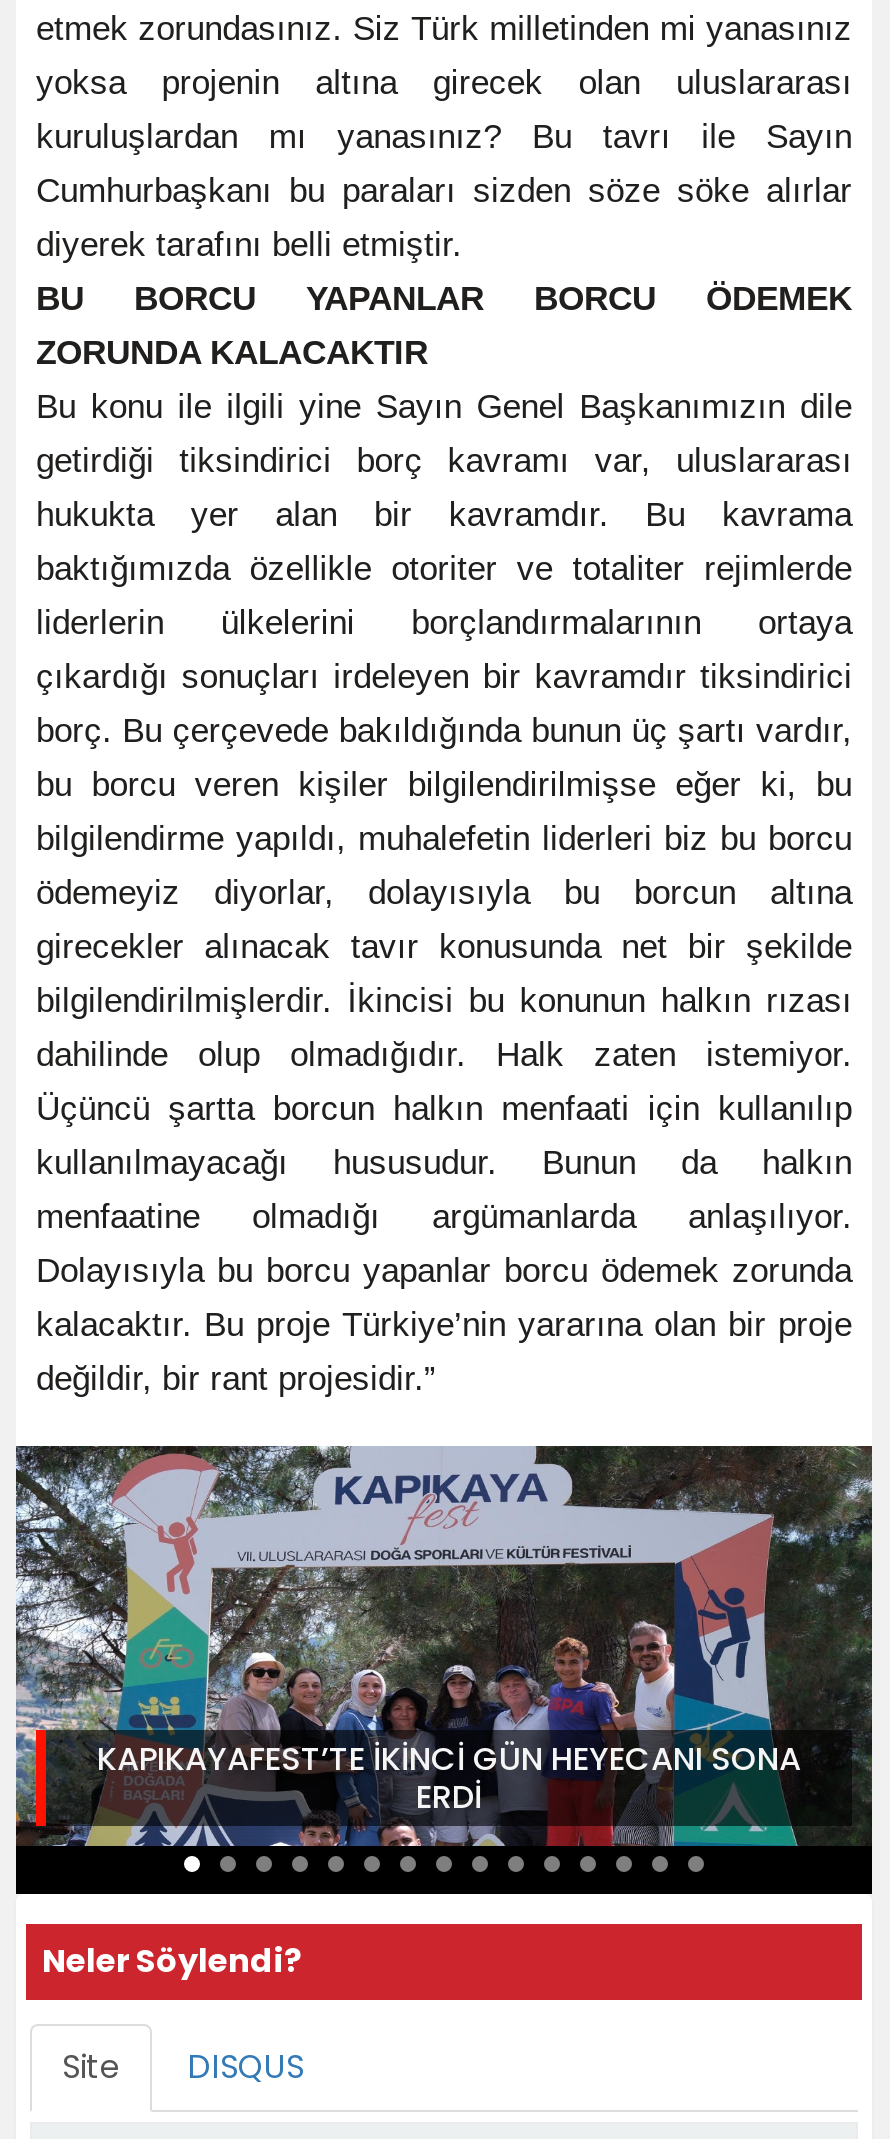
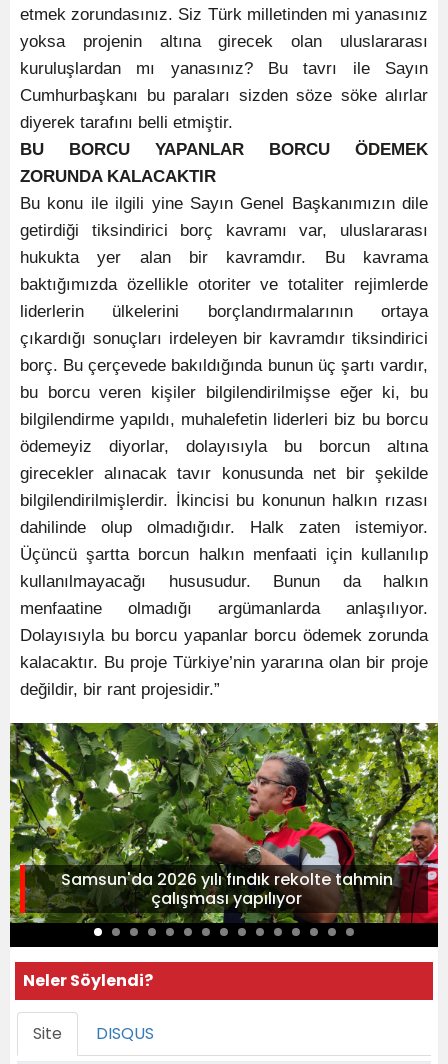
- [image]
- KAPIKAYAFEST’TE İKİNCİ GÜN HEYECANI SONA
- ERDİ
+ [image]
+ Samsun'da 2026 yılı fındık rekolte tahmin
+ çalışması yapılıyor
